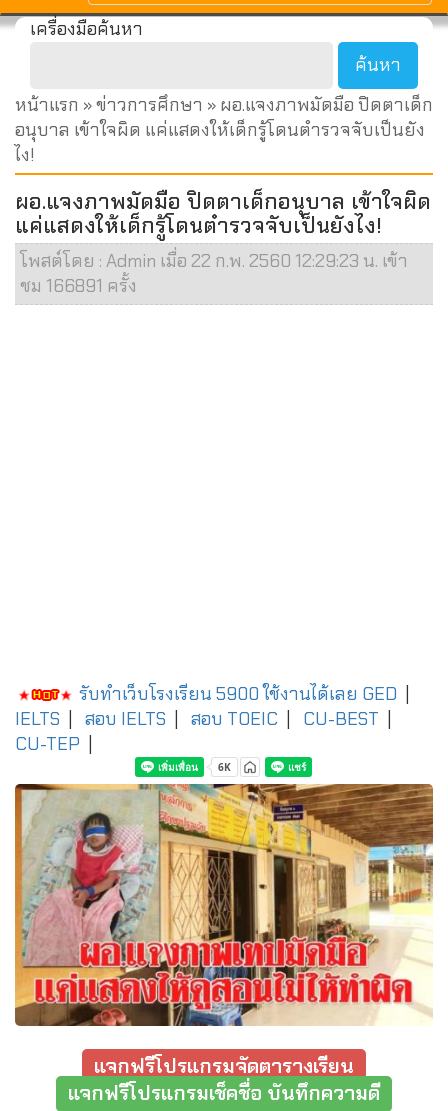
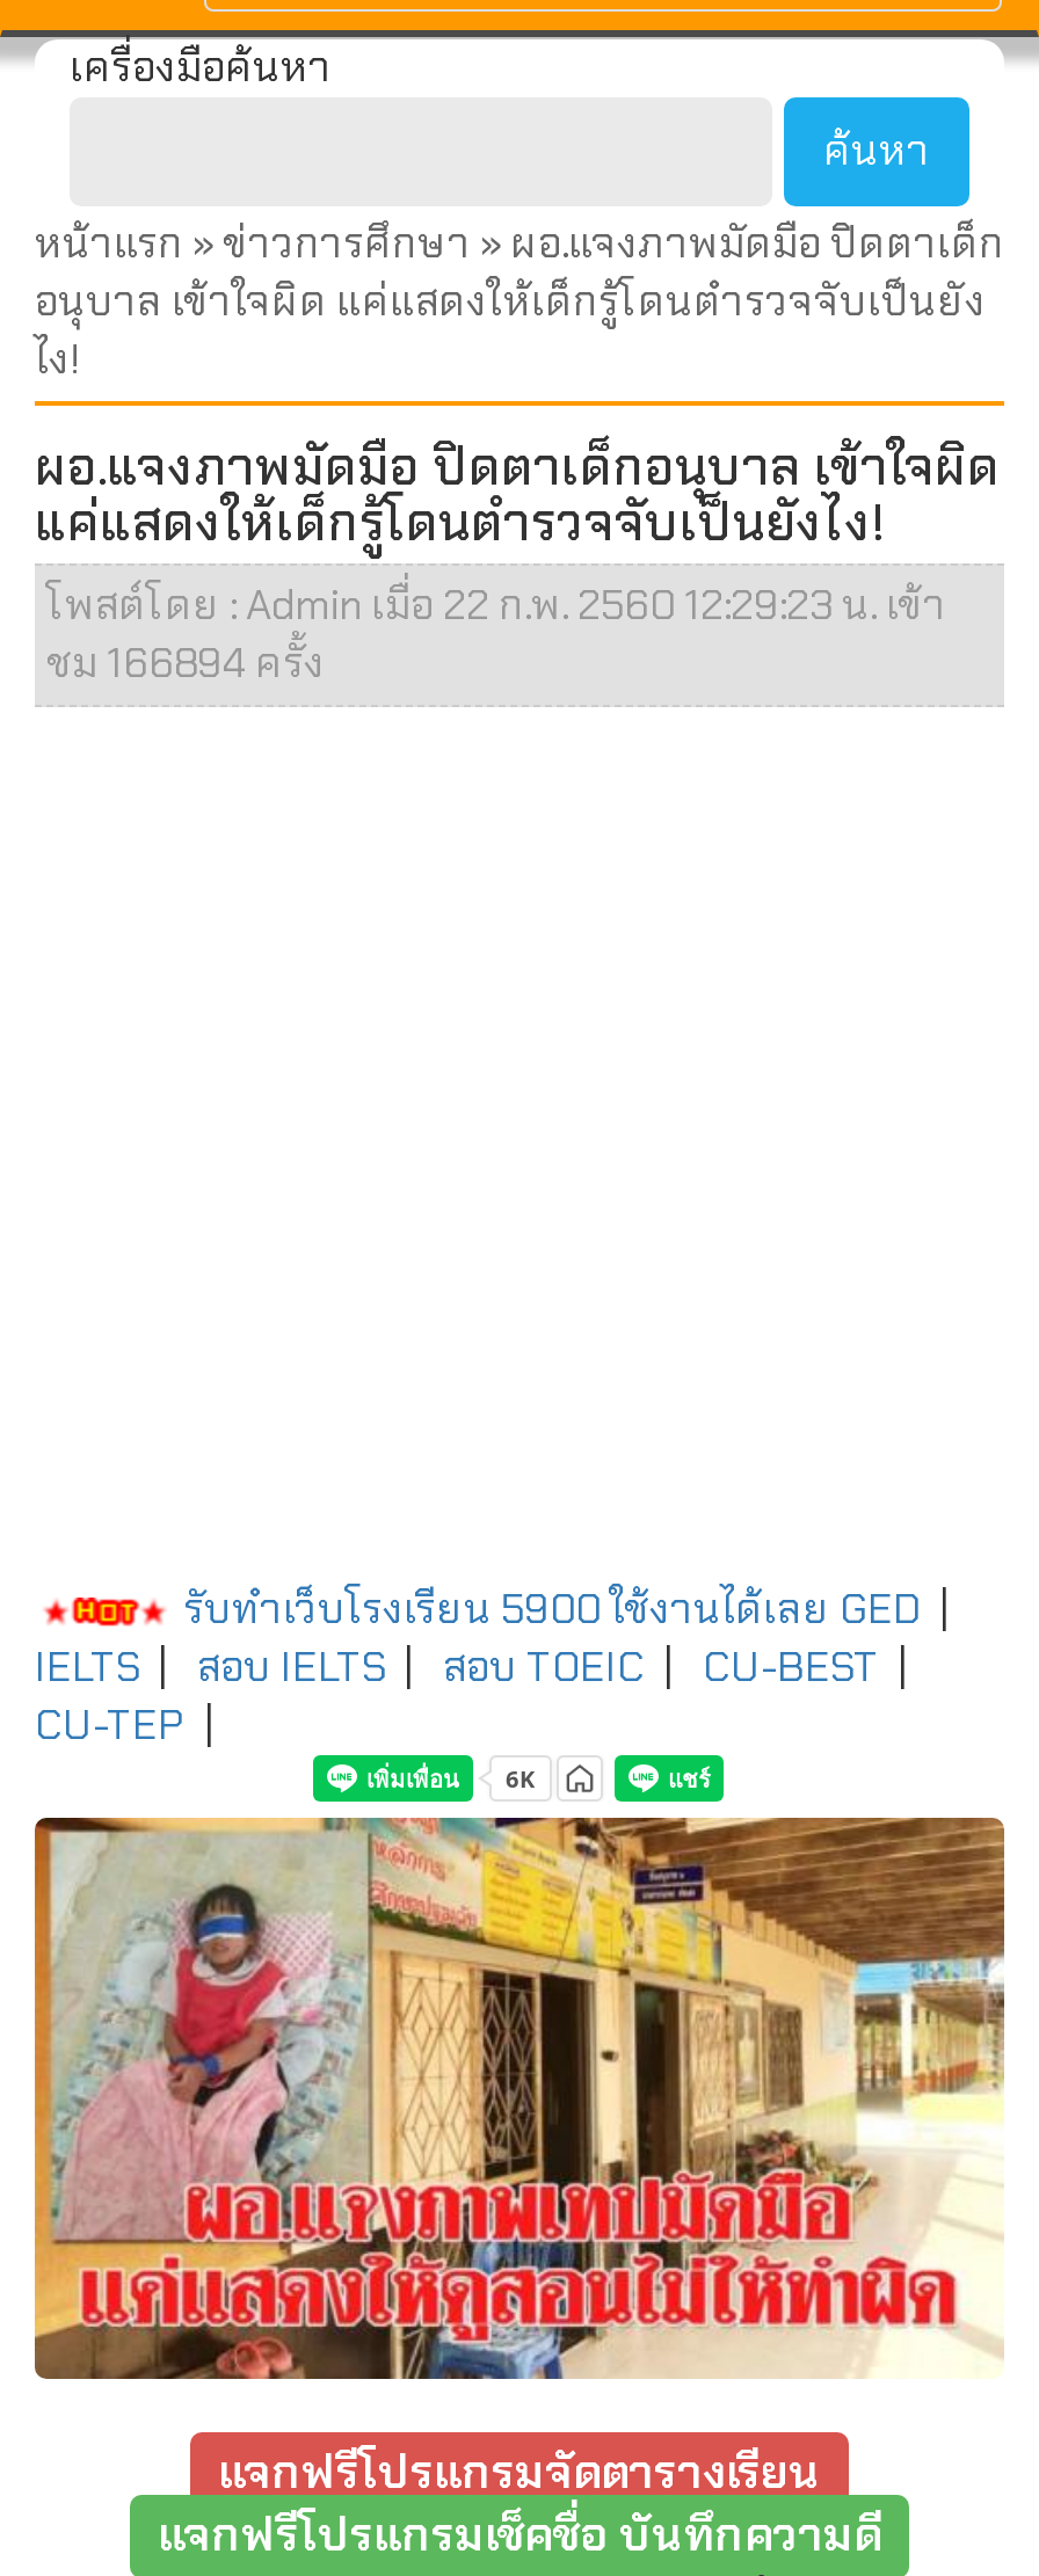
- ชม 166891 ครั้ง
+ ชม 166894 ครั้ง
